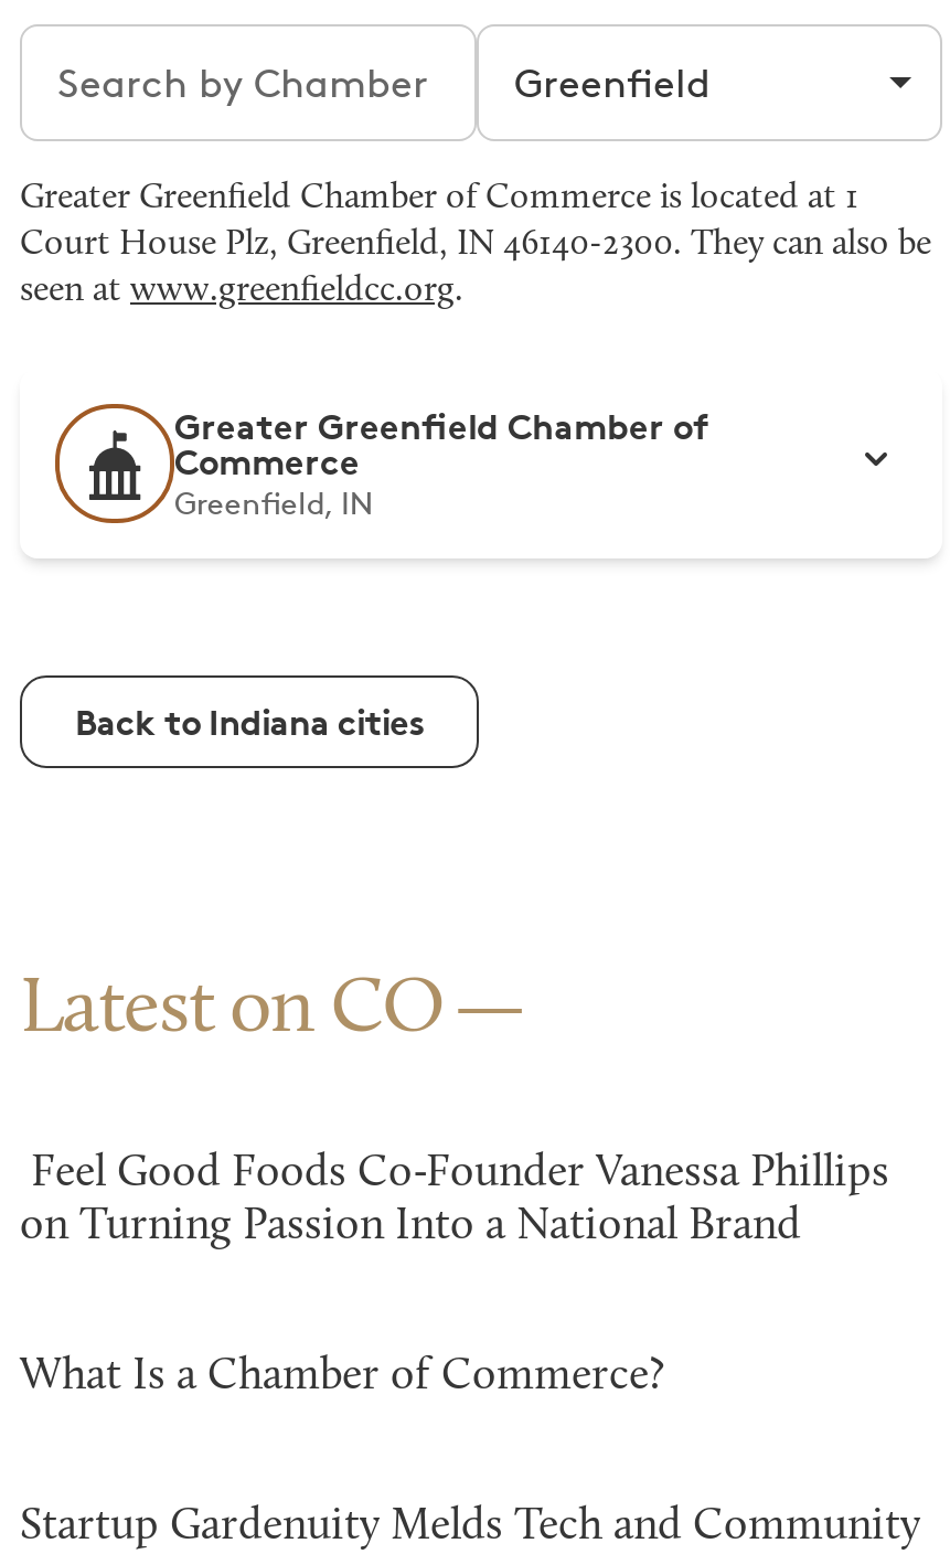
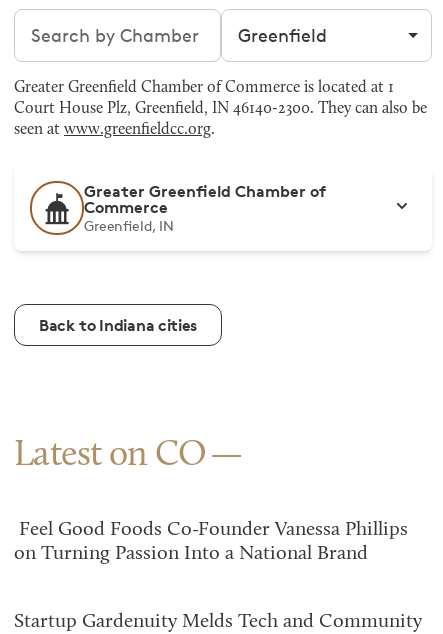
- What Is a Chamber of Commerce?
